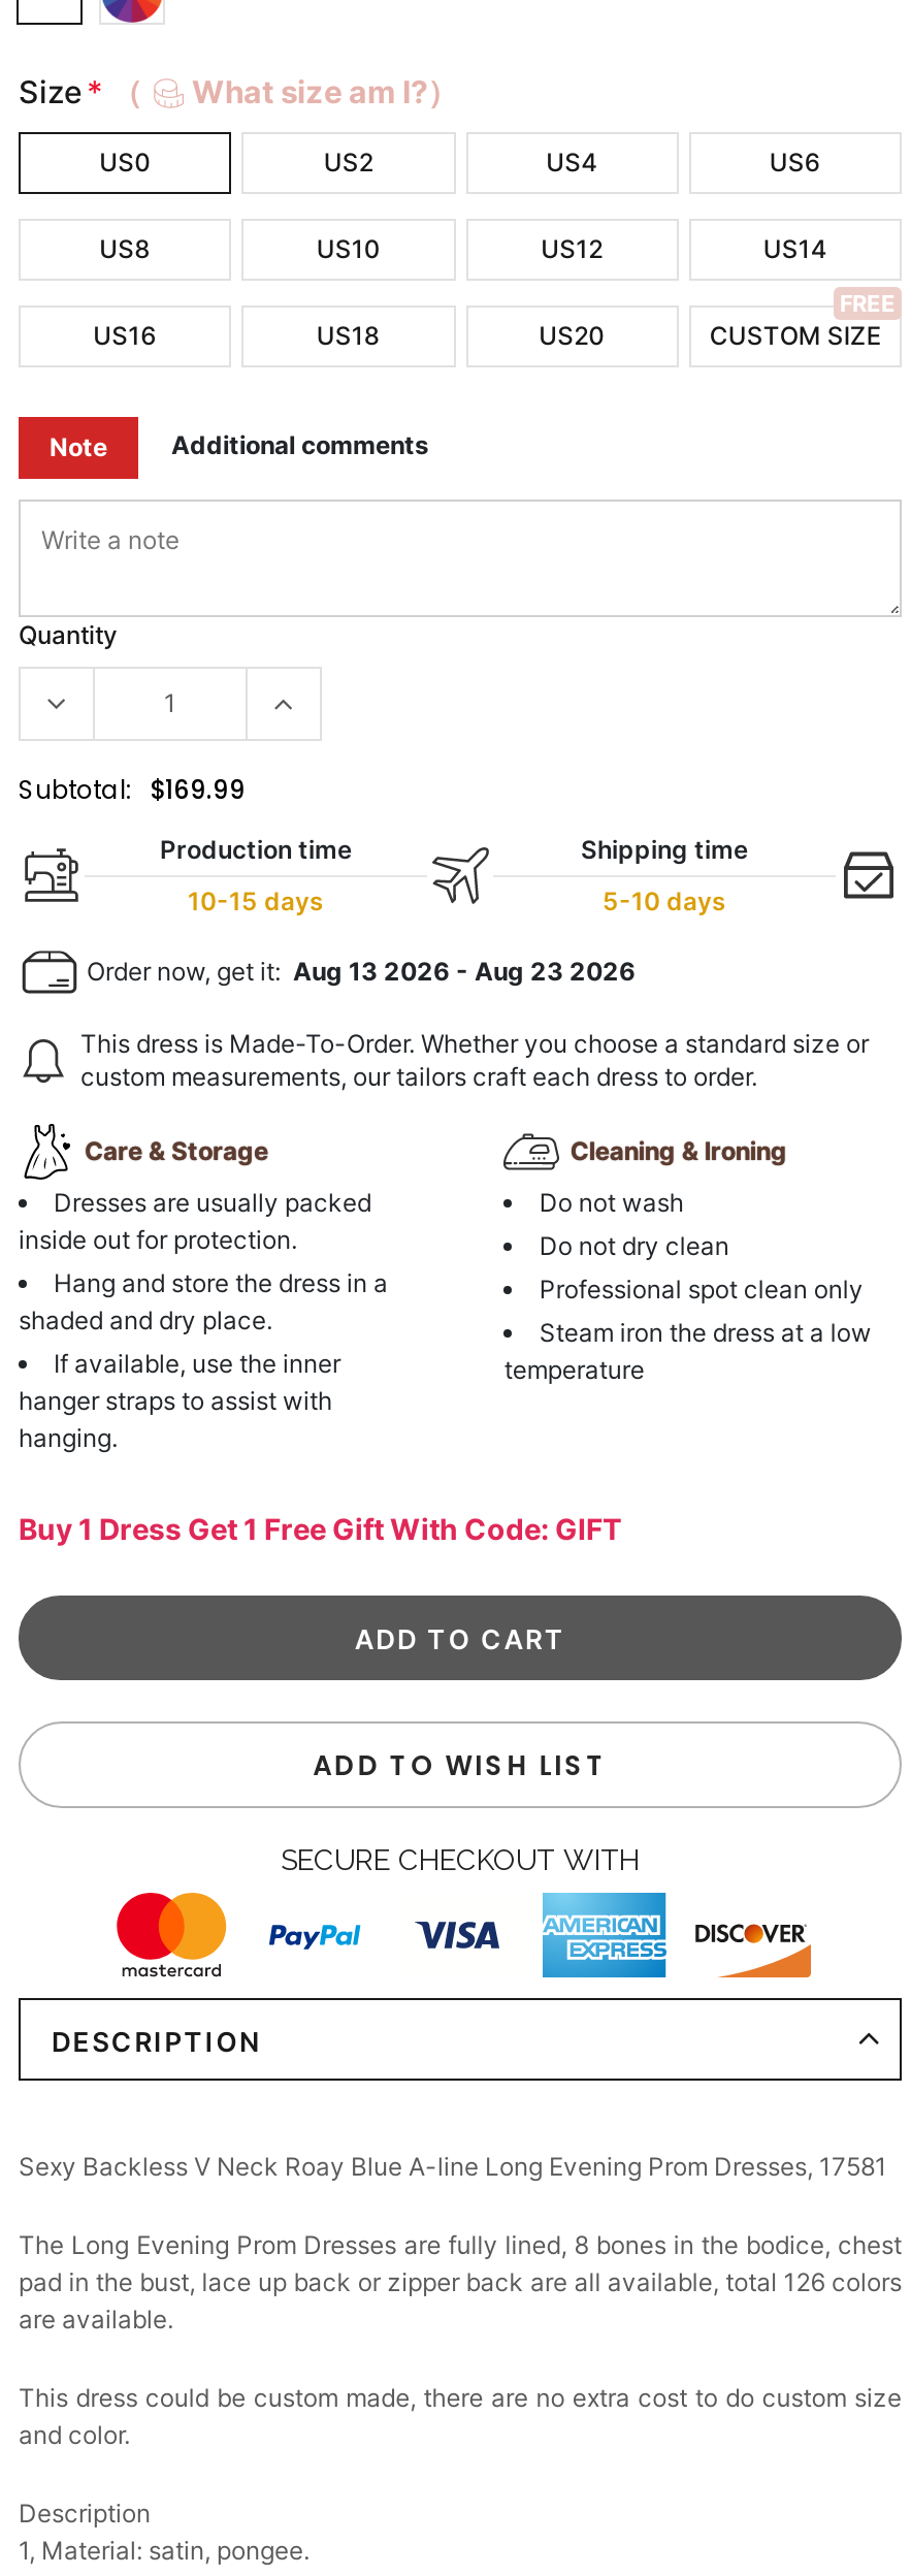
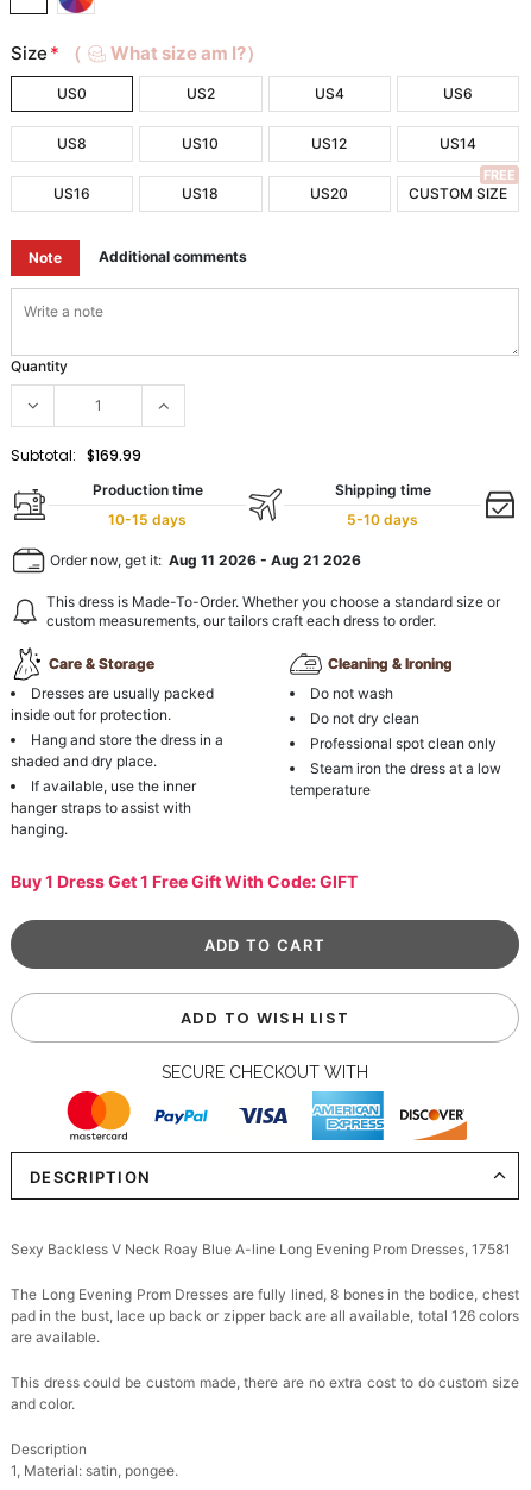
- Order now, get it: Aug 13 2026 - Aug 23 2026
+ Order now, get it: Aug 11 2026 - Aug 21 2026
